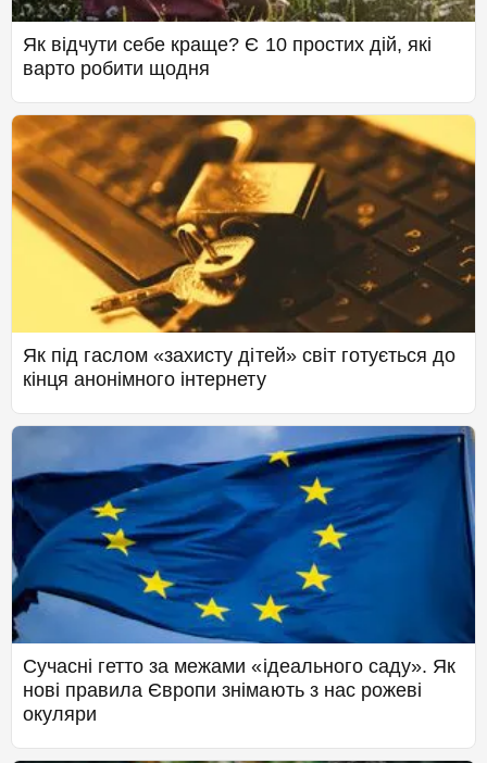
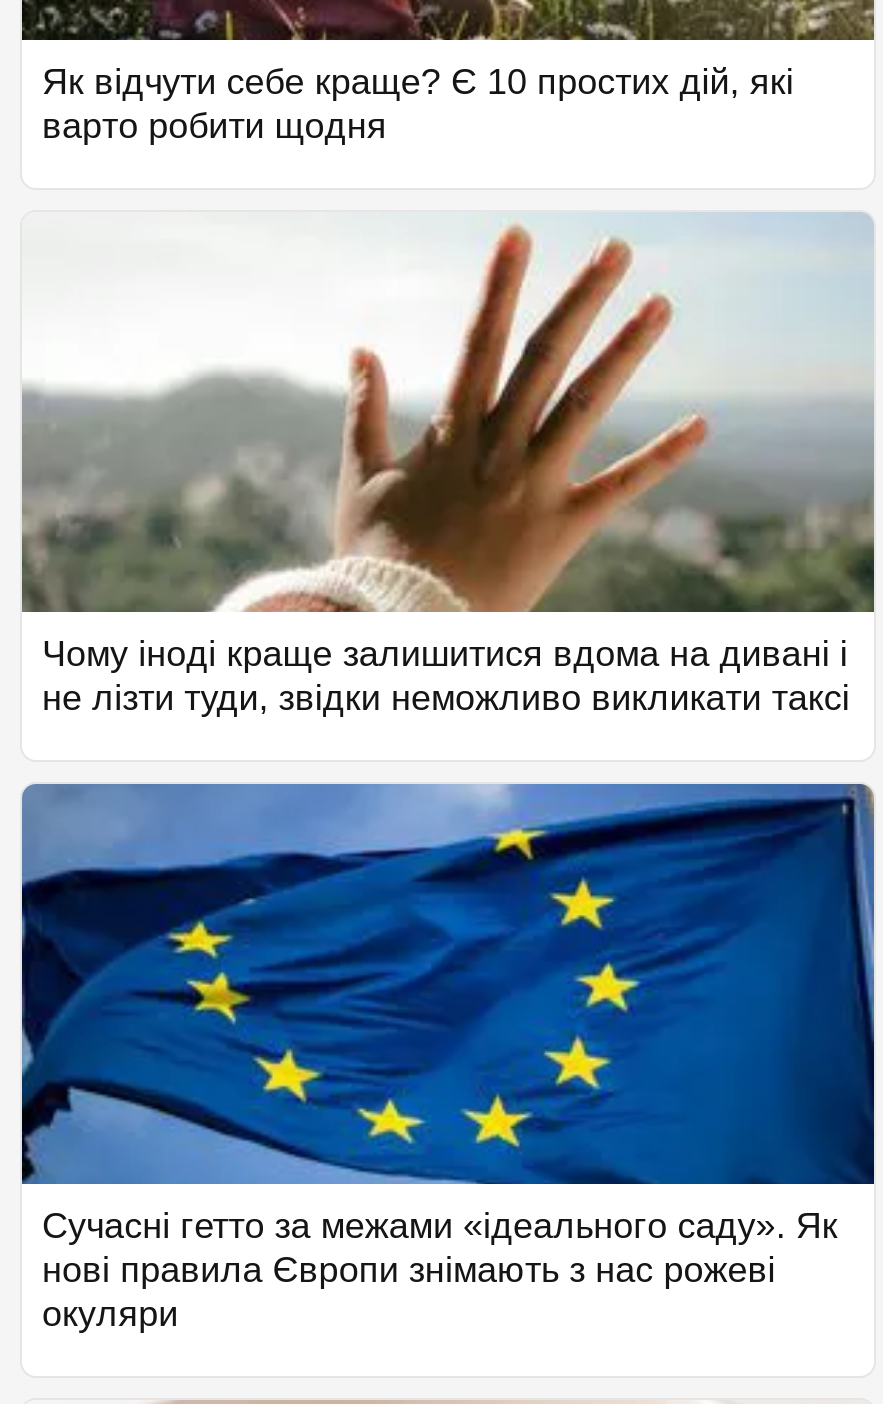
- [image]
- Як під гаслом «захисту дітей» світ готується до
- кінця анонімного інтернету
+ [image]
+ Чому іноді краще залишитися вдома на дивані і
+ не лізти туди, звідки неможливо викликати таксі
